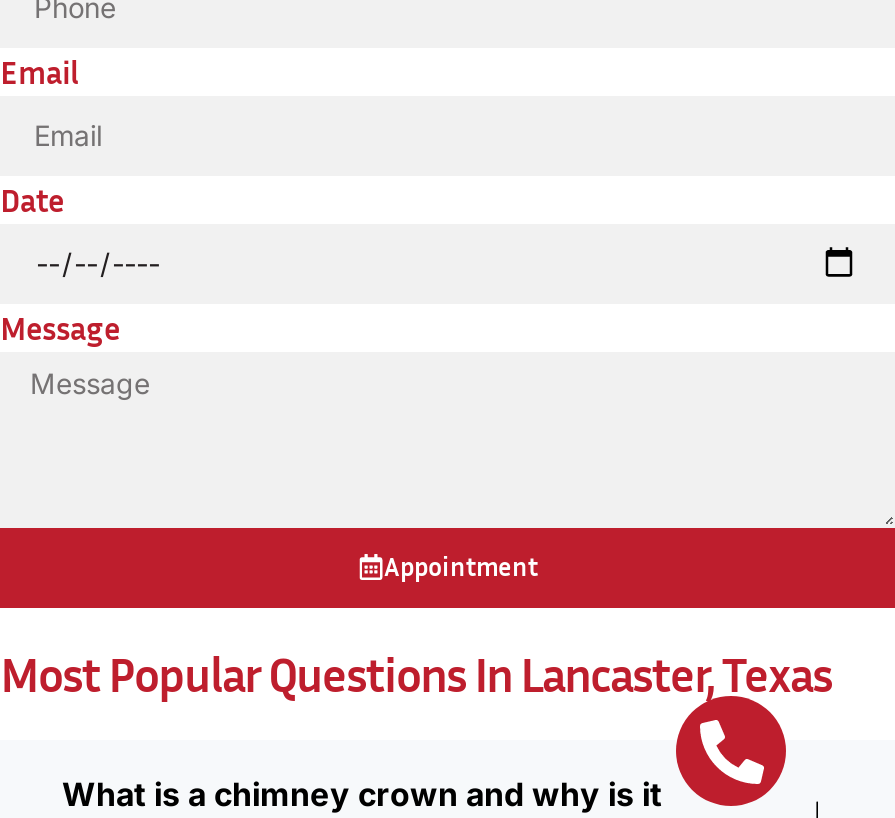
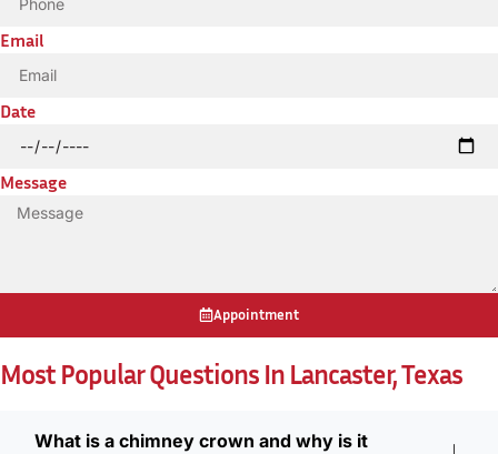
- [image]
